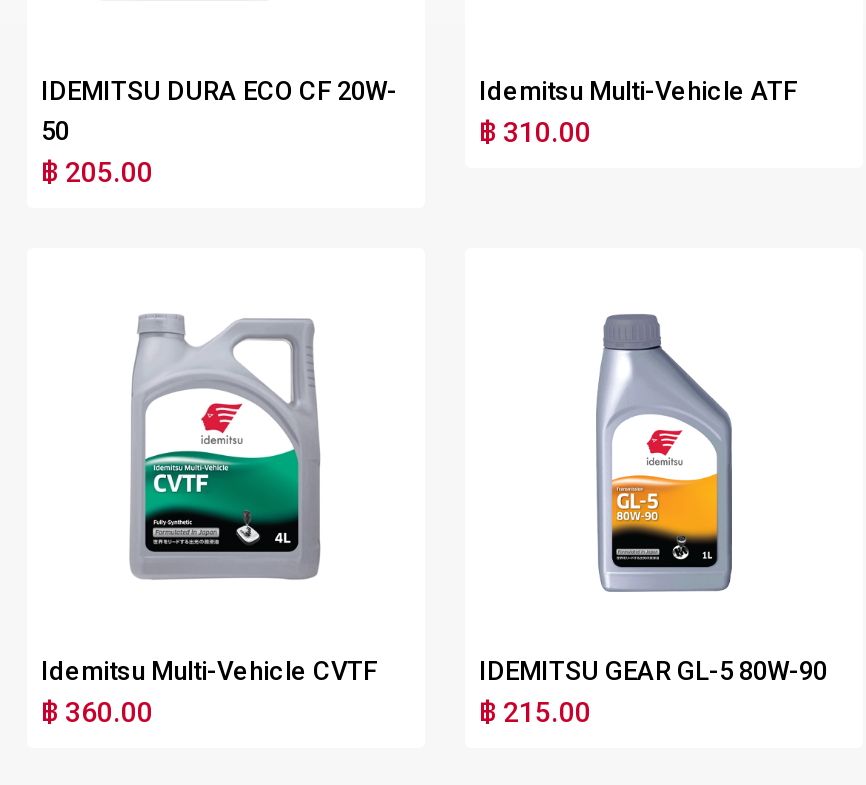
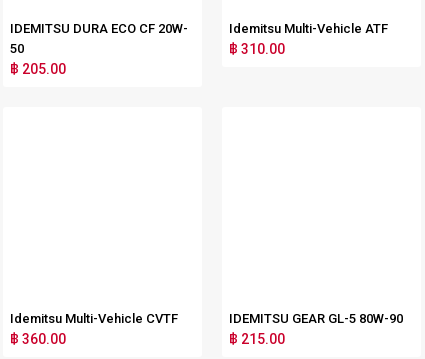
- [image]

- [image]
